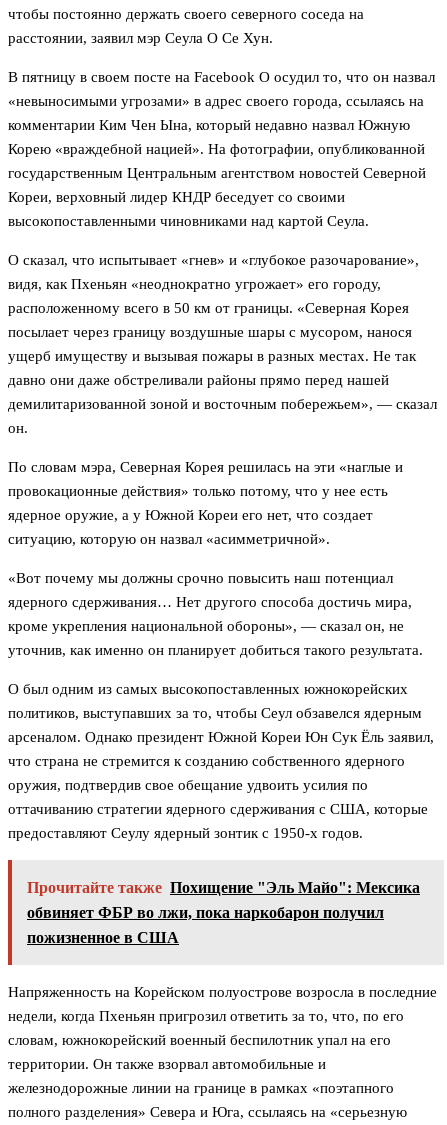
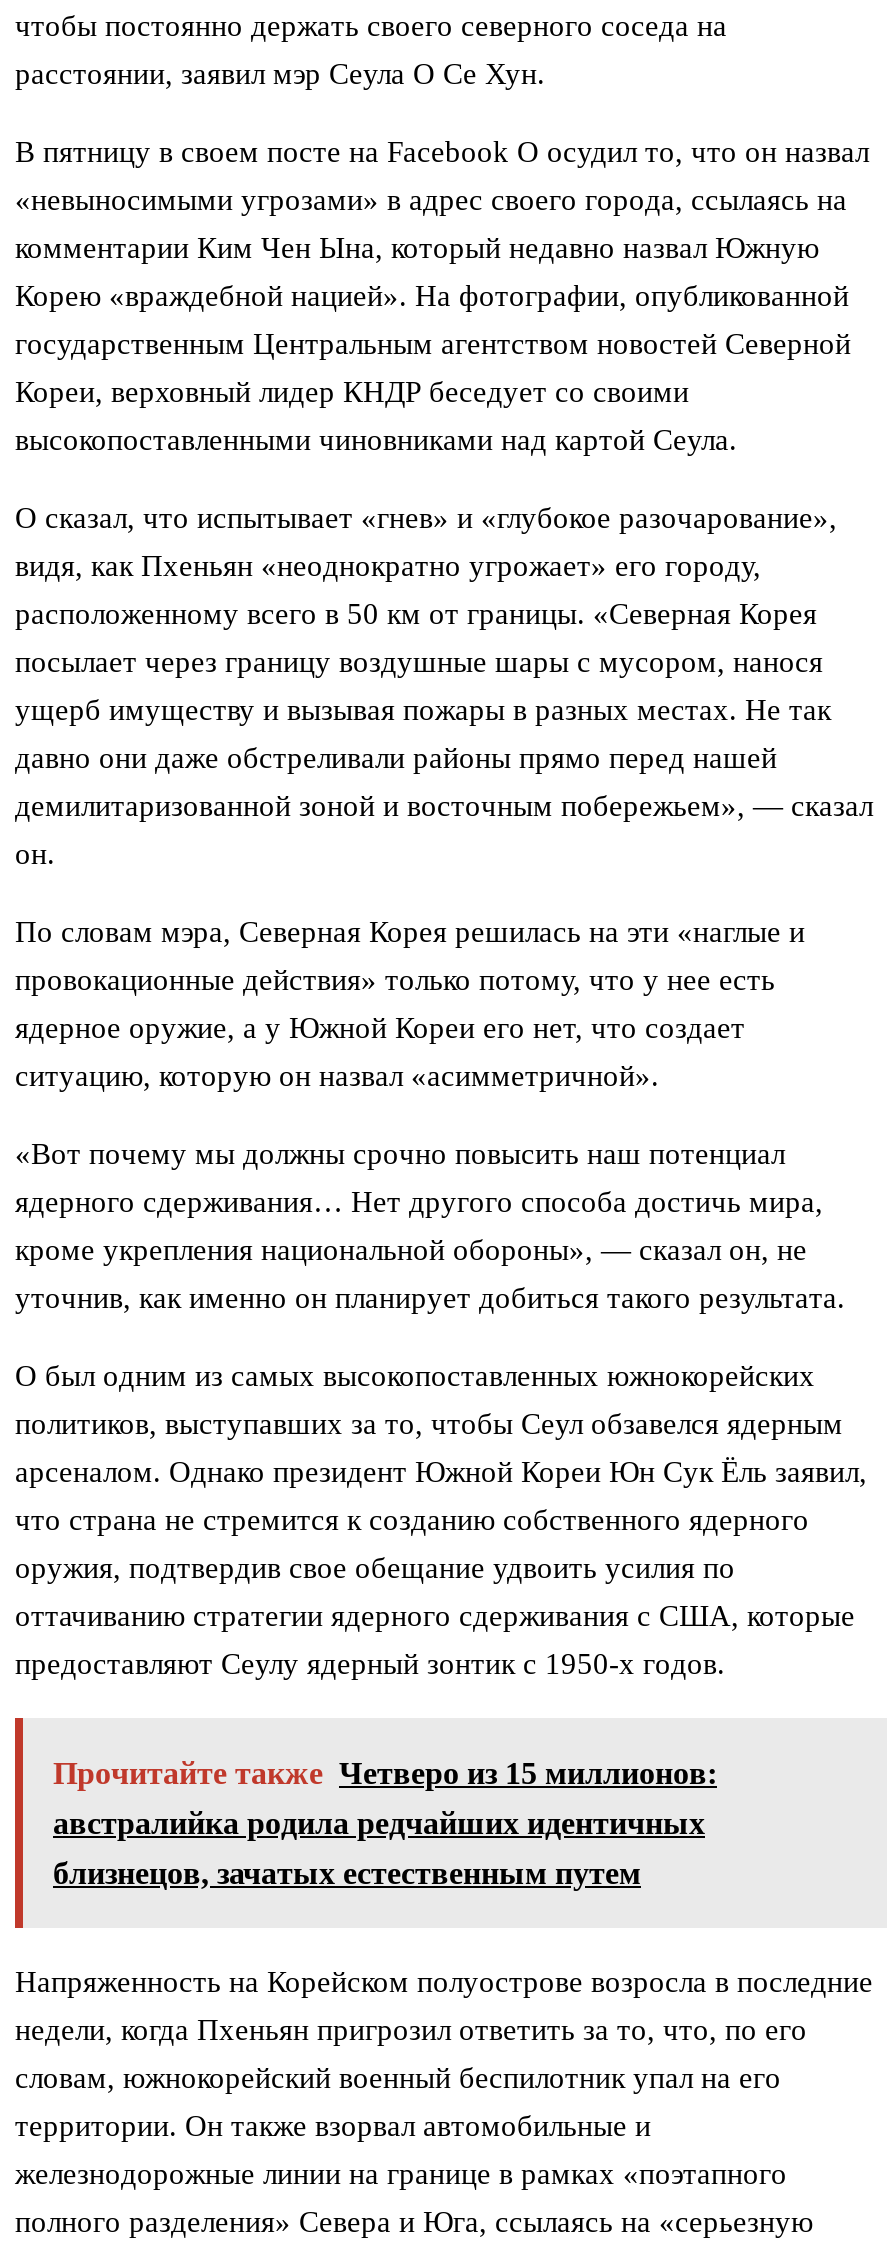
- Прочитайте также Похищение "Эль Майо": Мексика
+ Прочитайте также Четверо из 15 миллионов:

- обвиняет ФБР во лжи, пока наркобарон получил
+ австралийка родила редчайших идентичных

- пожизненное в США
+ близнецов, зачатых естественным путем
